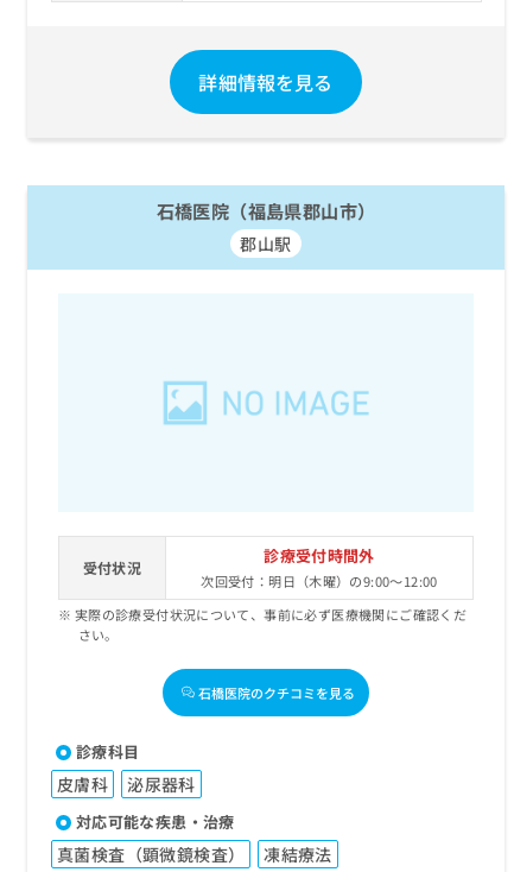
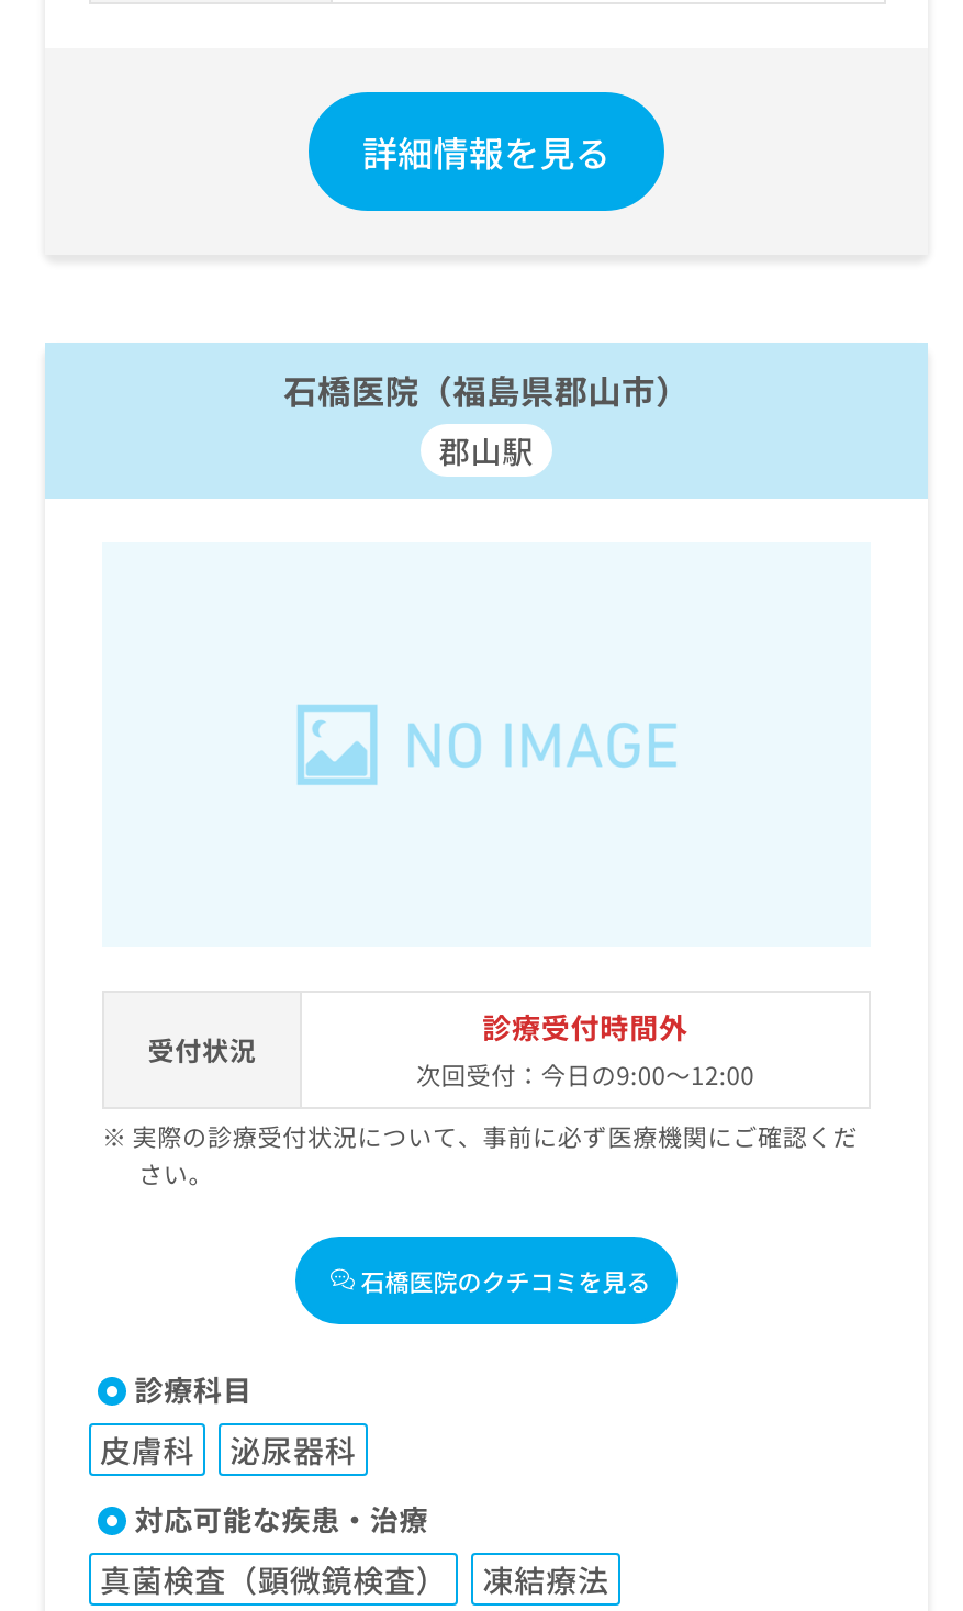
- 次回受付：明日（木曜）の9:00～12:00
+ 次回受付：今日の9:00～12:00
